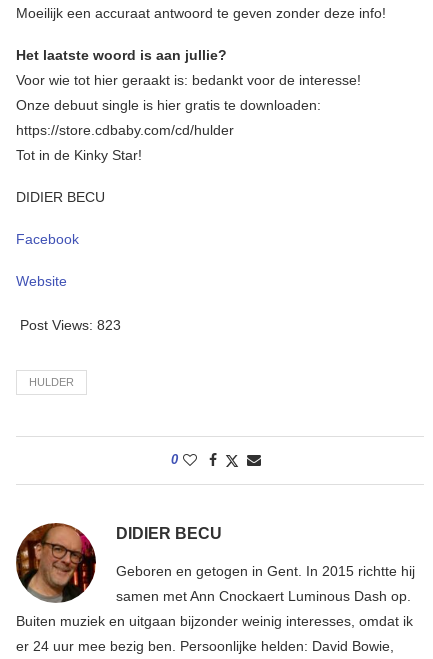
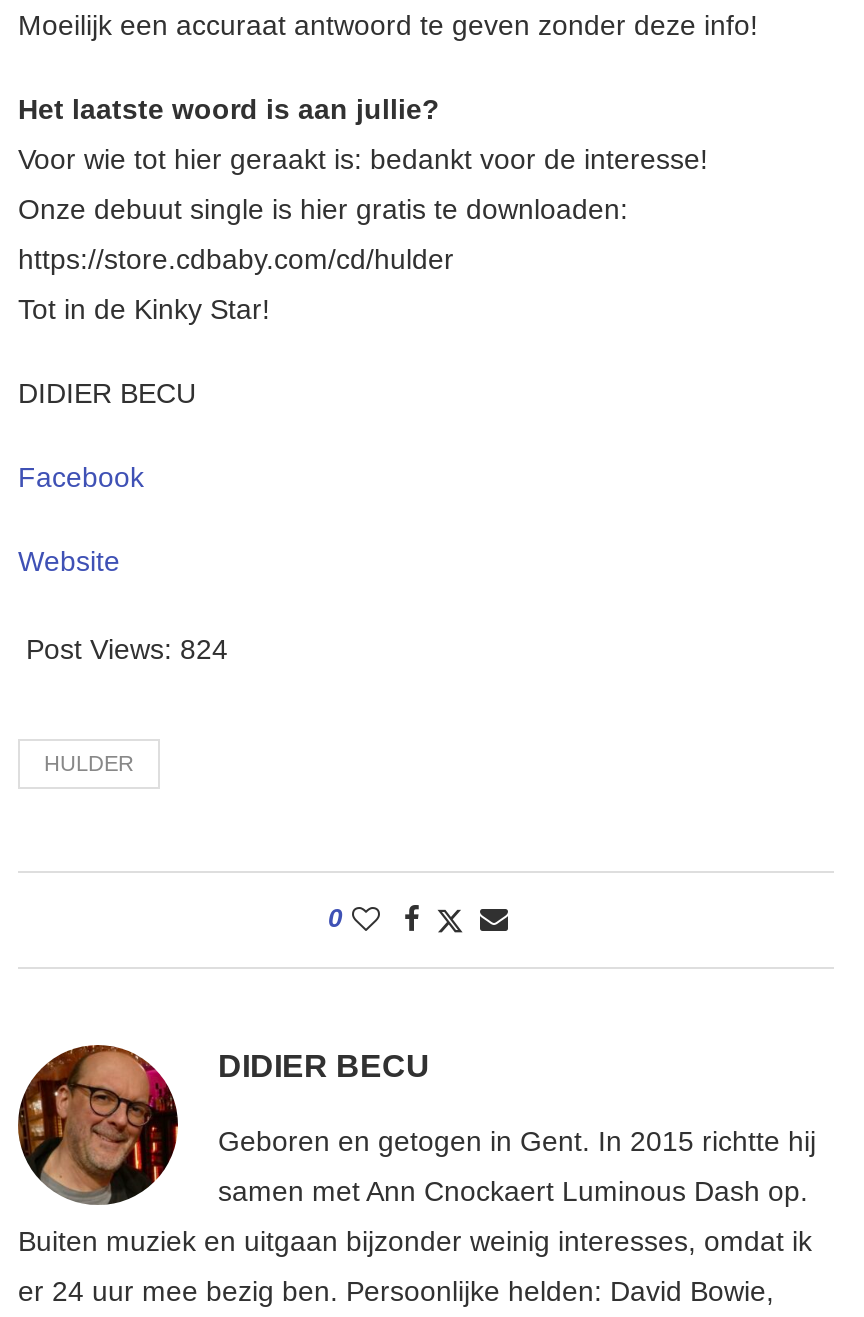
- Post Views: 823
+ Post Views: 824
